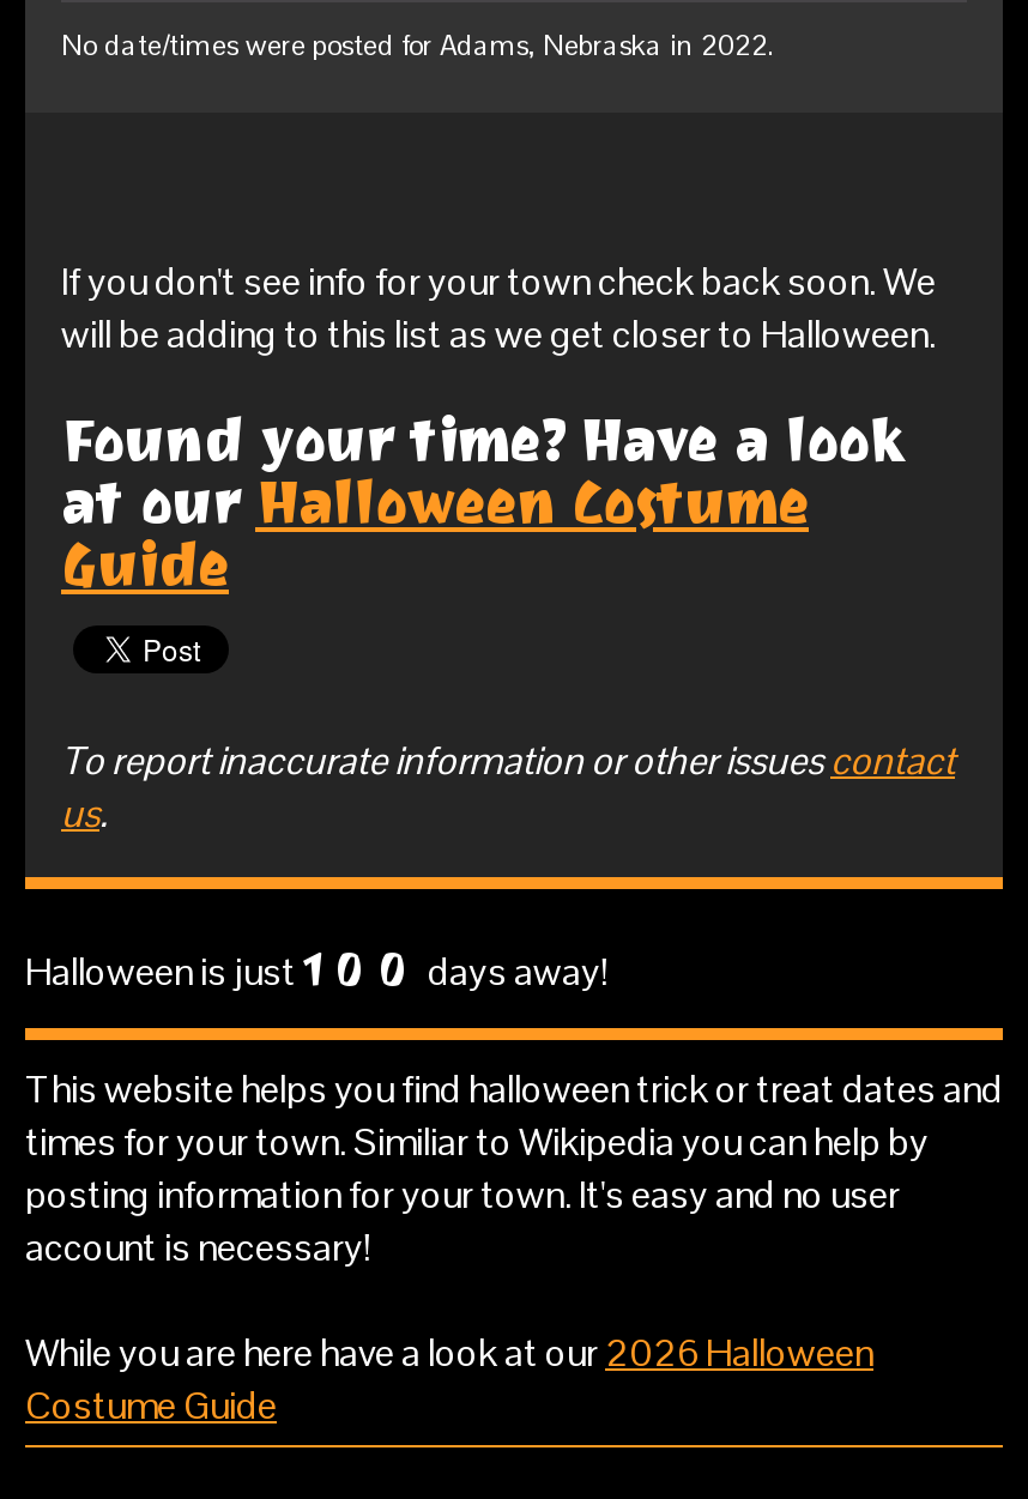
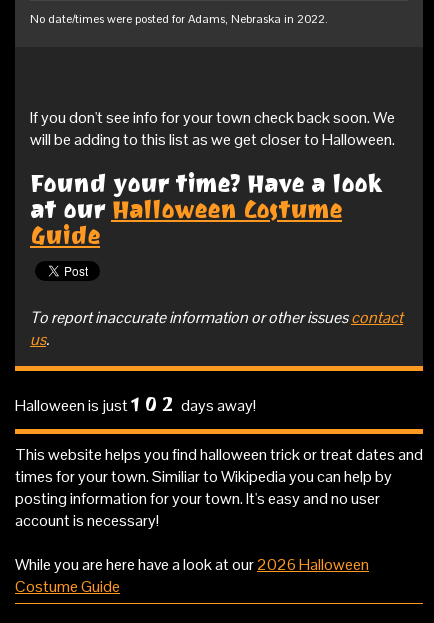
- Halloween is just100 days away!
+ Halloween is just102 days away!
